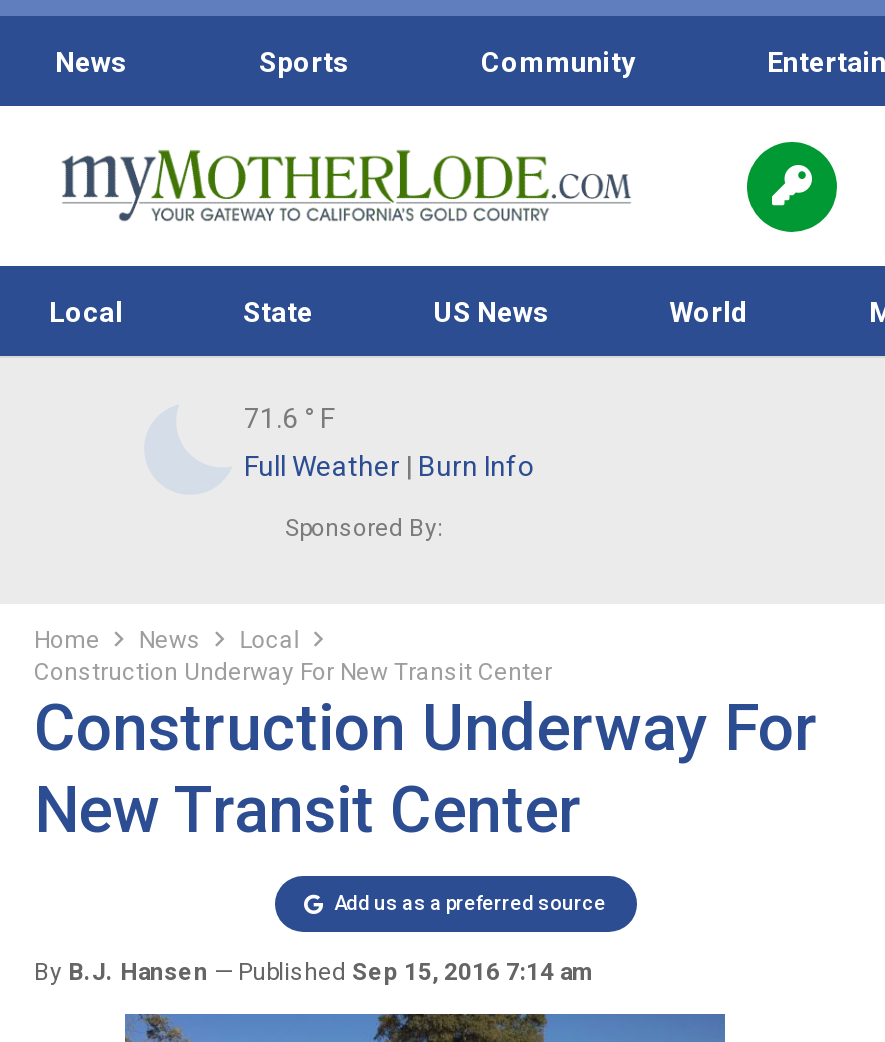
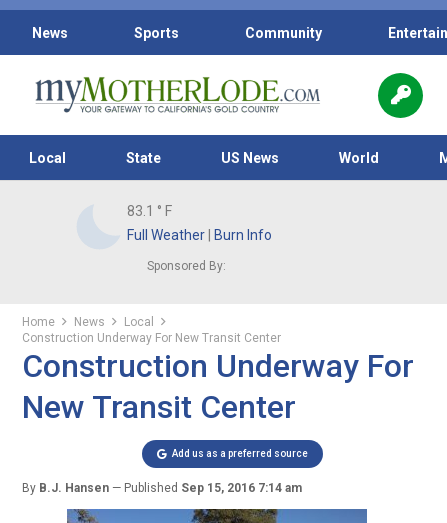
- 71.6 ° F
+ 83.1 ° F
